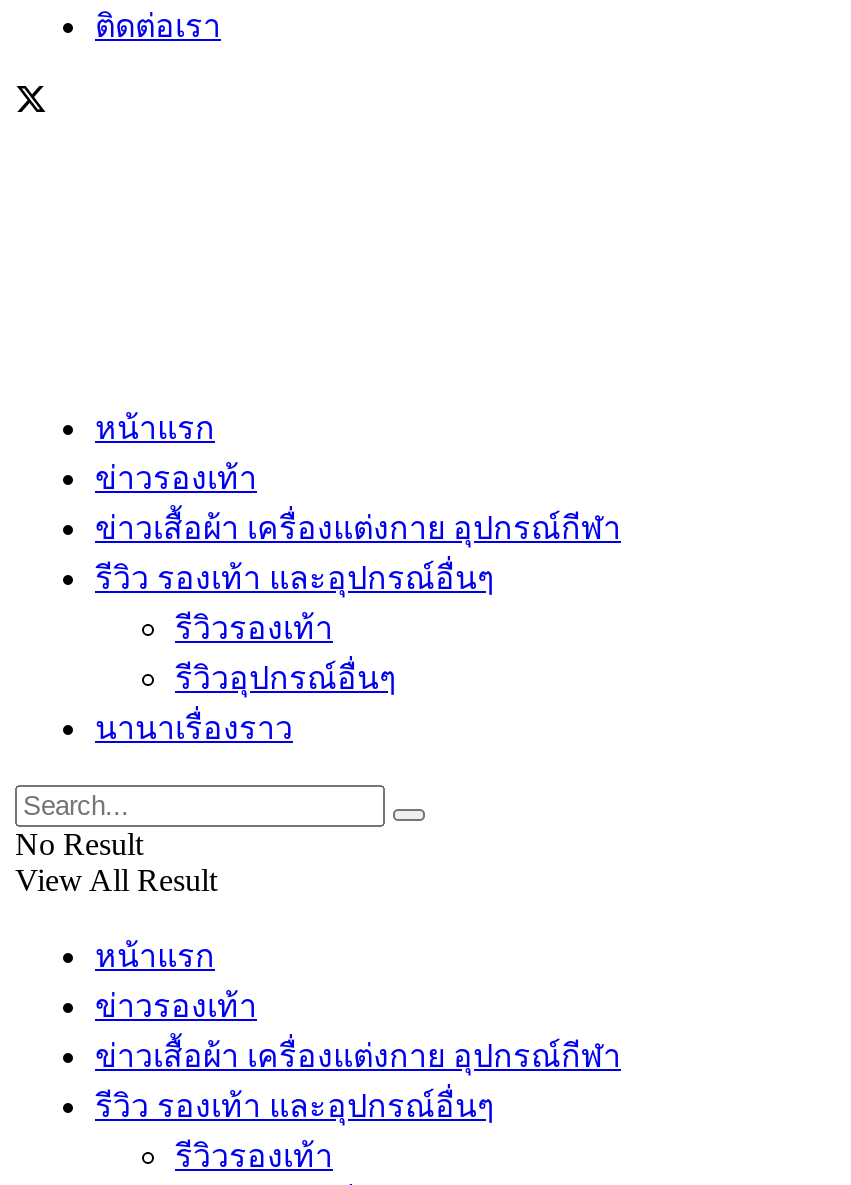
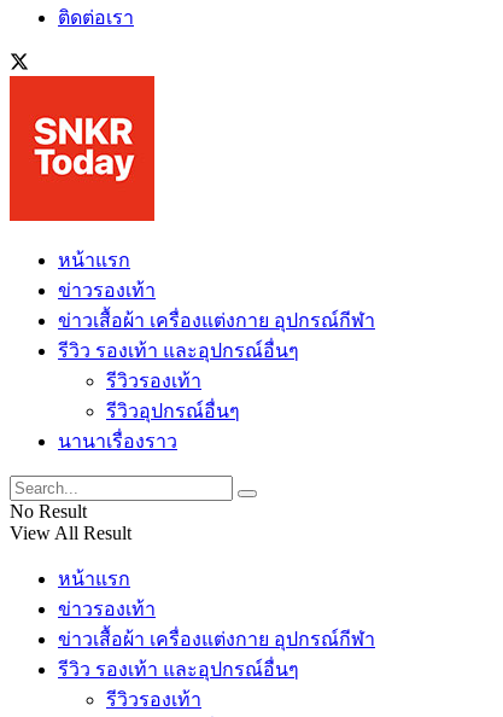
+ [image]
